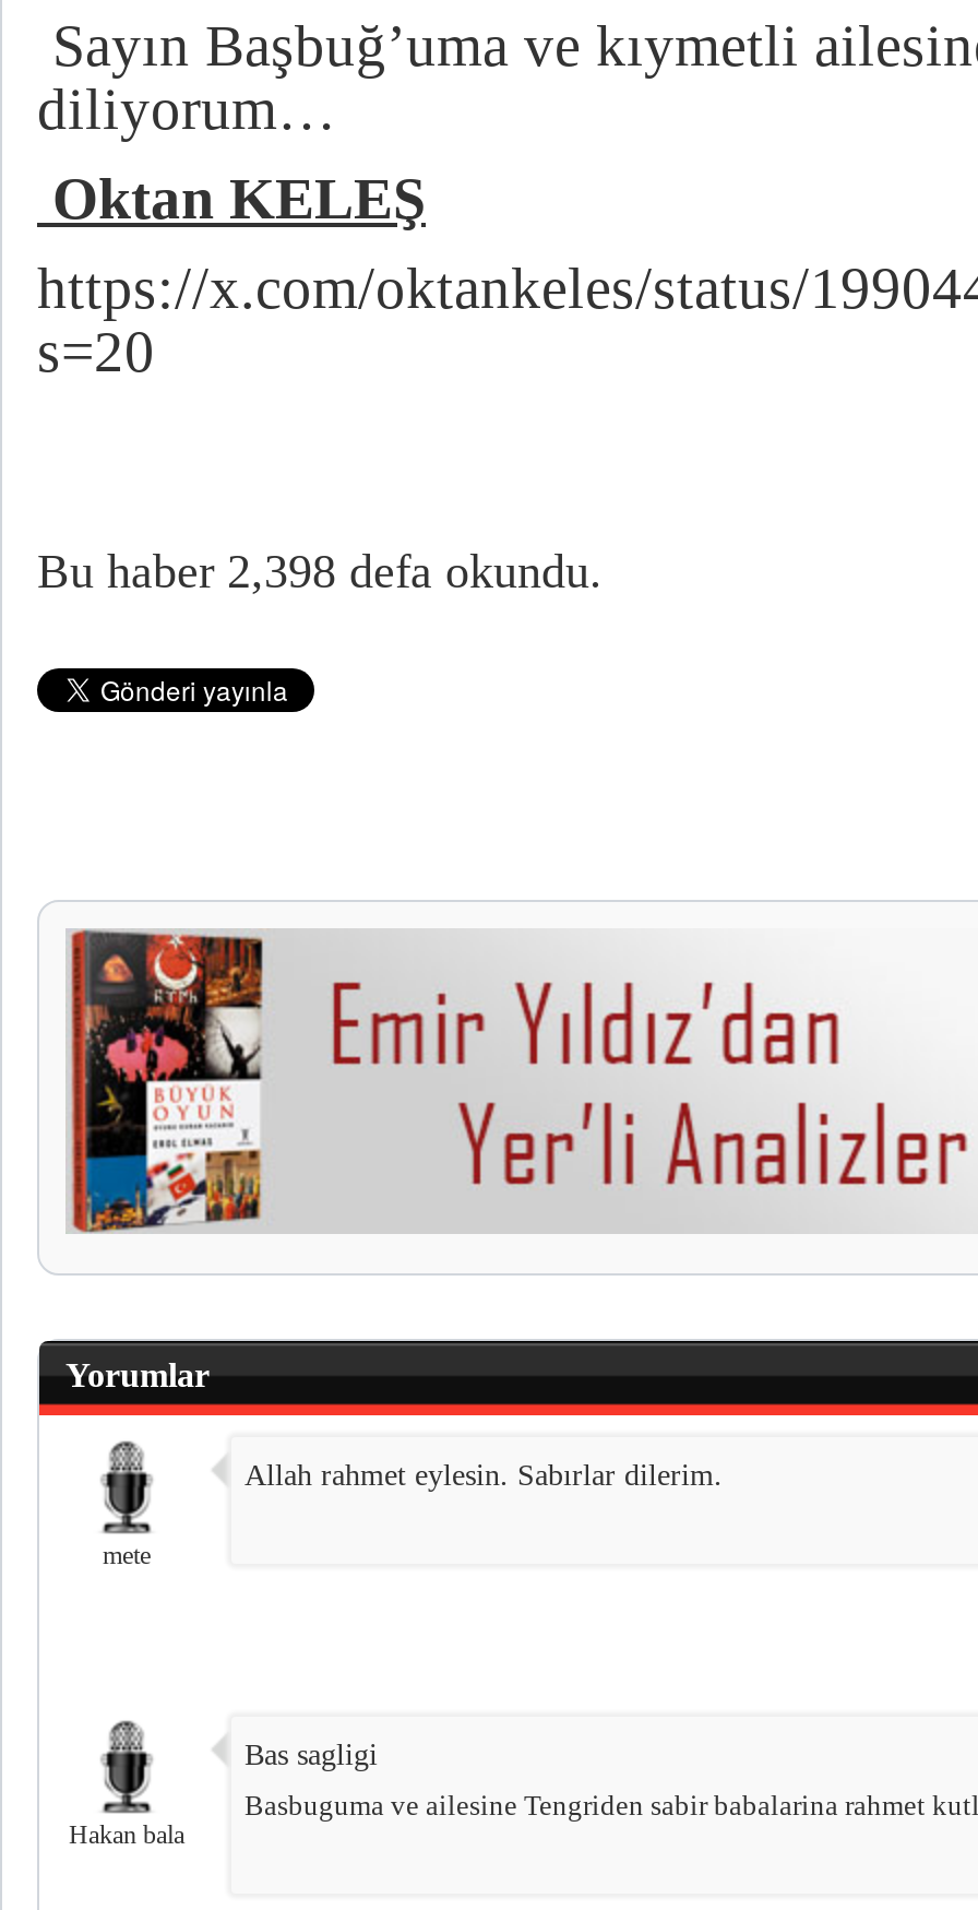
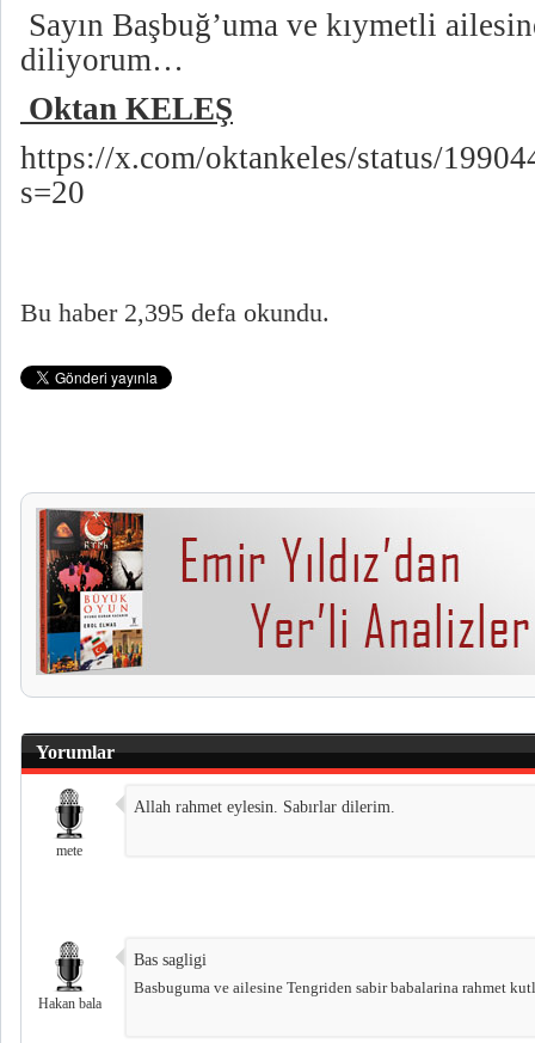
- Bu haber 2,398 defa okundu.
+ Bu haber 2,395 defa okundu.
